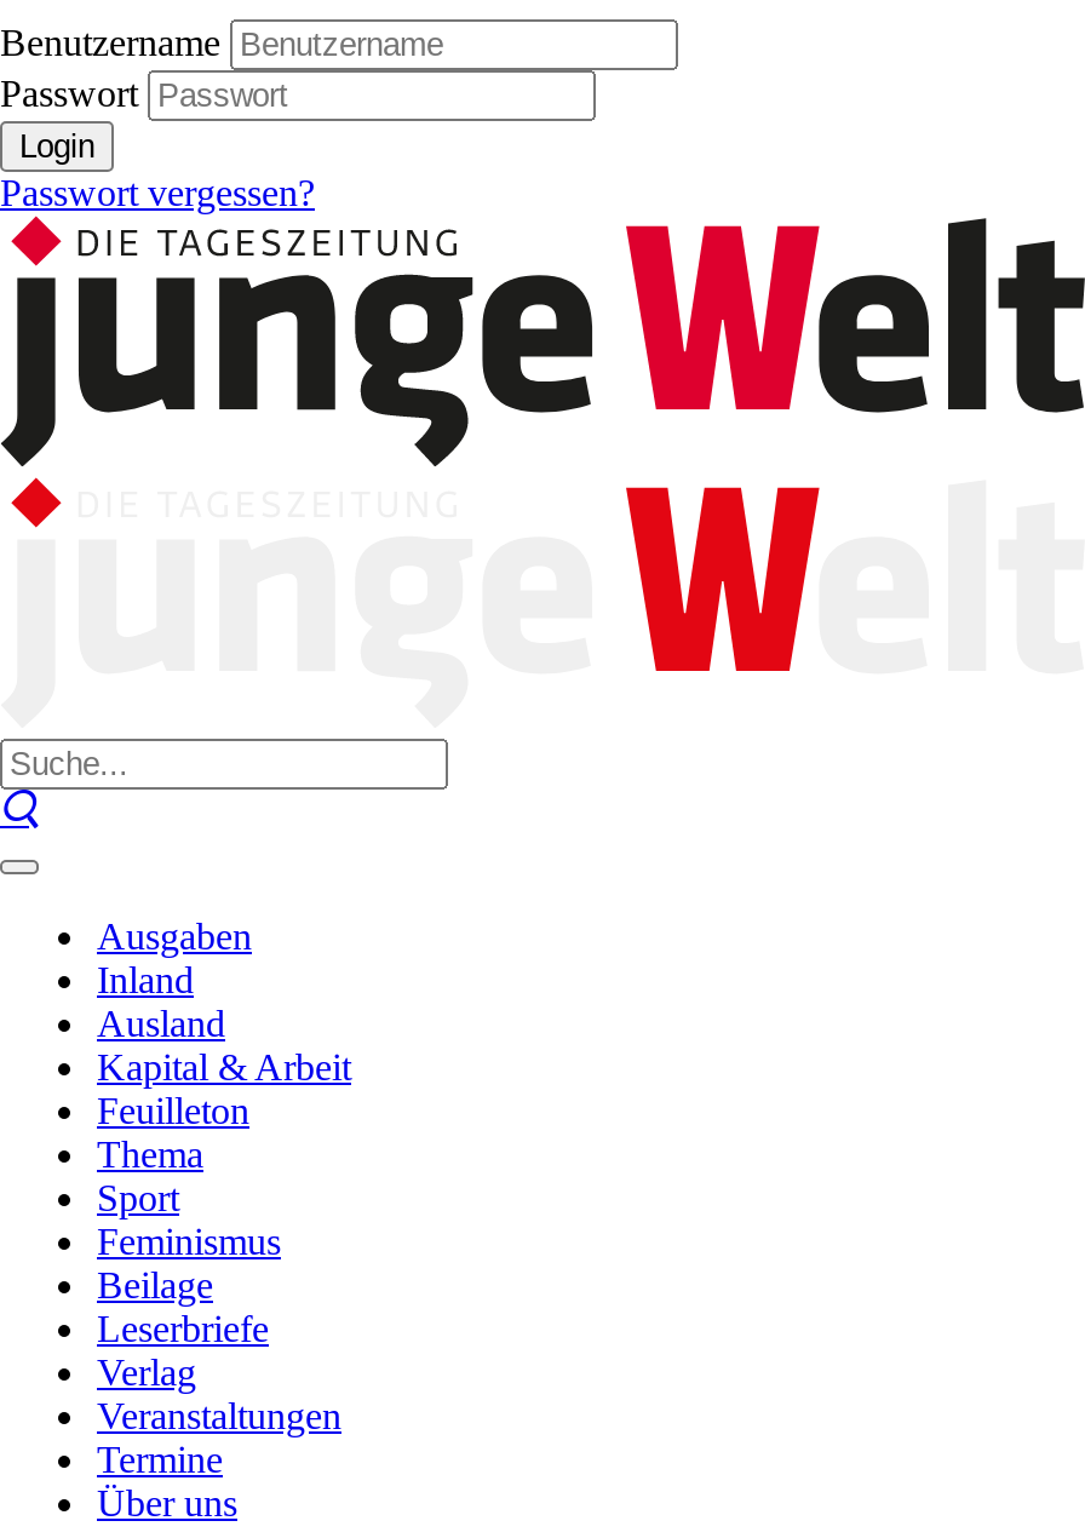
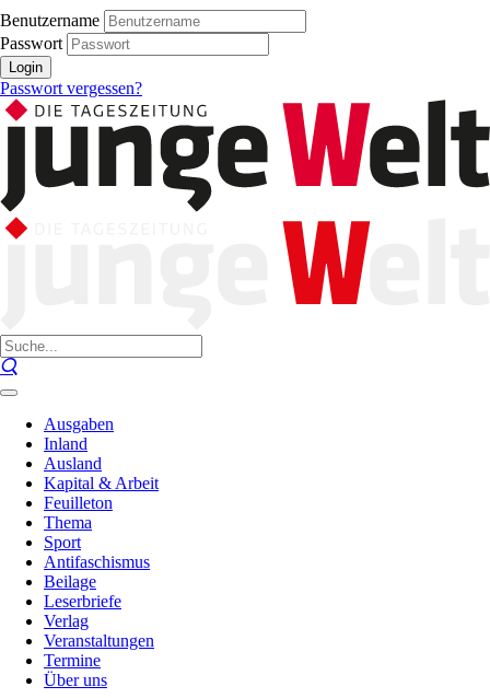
- Feminismus
+ Antifaschismus
